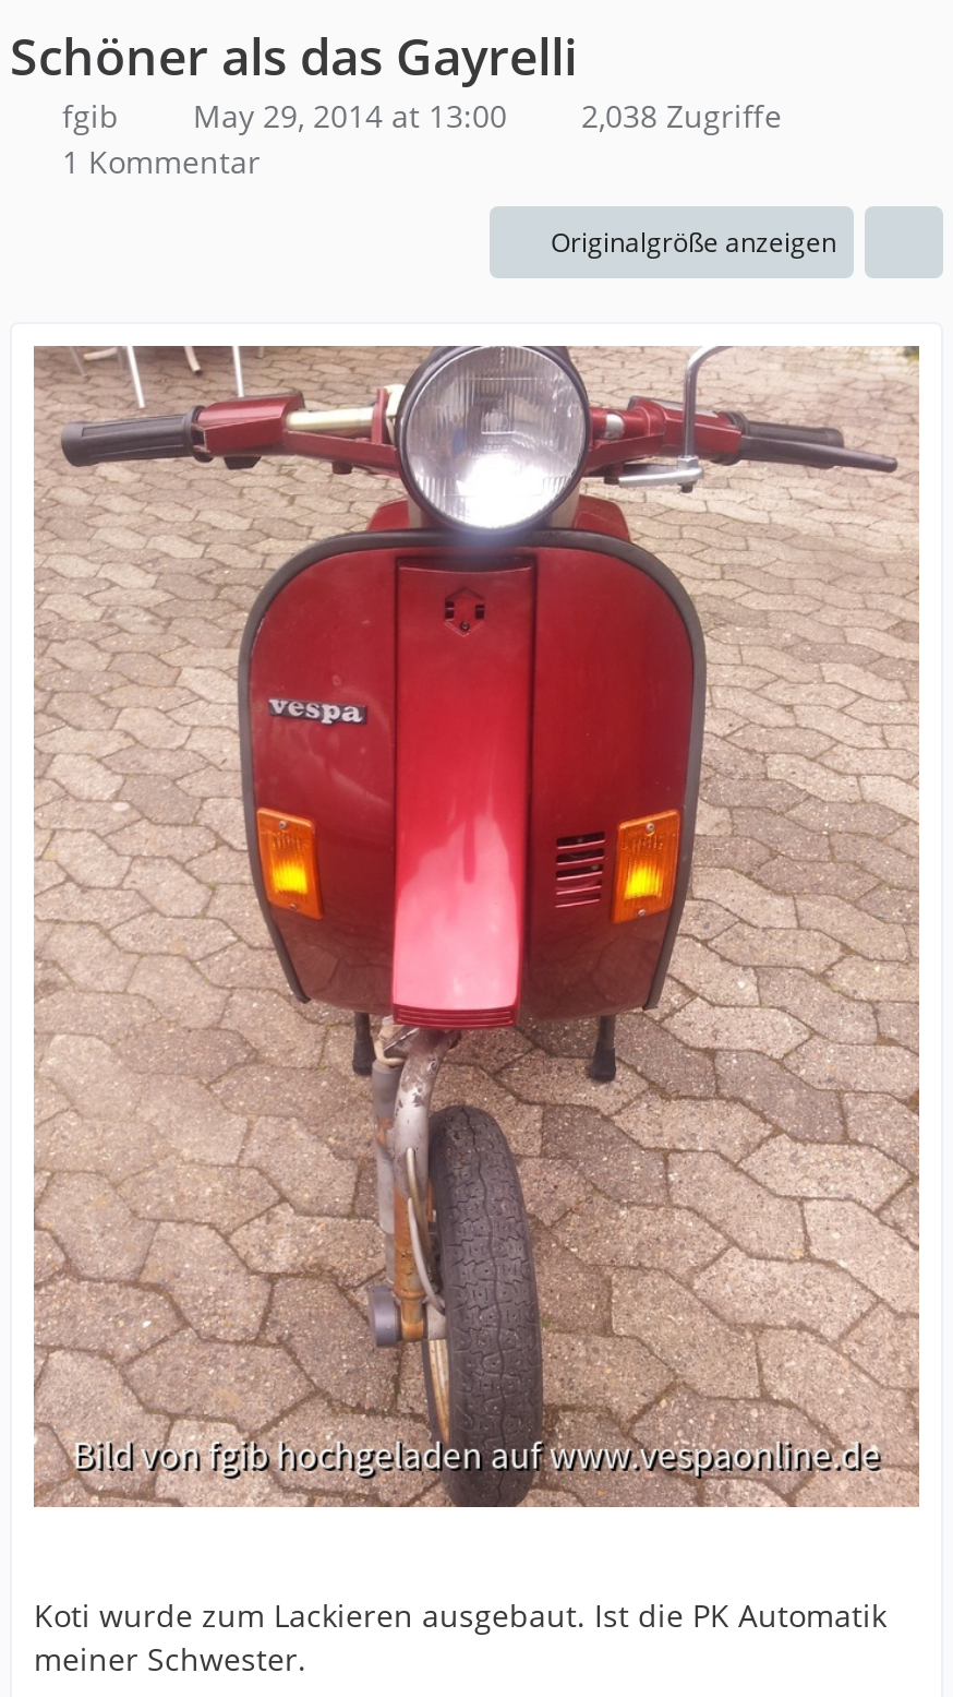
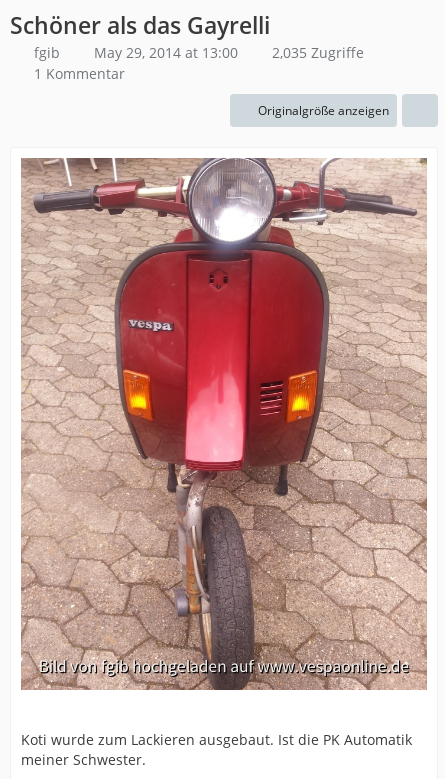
- fgib May 29, 2014 at 13:00 2,038 Zugriffe
+ fgib May 29, 2014 at 13:00 2,035 Zugriffe
